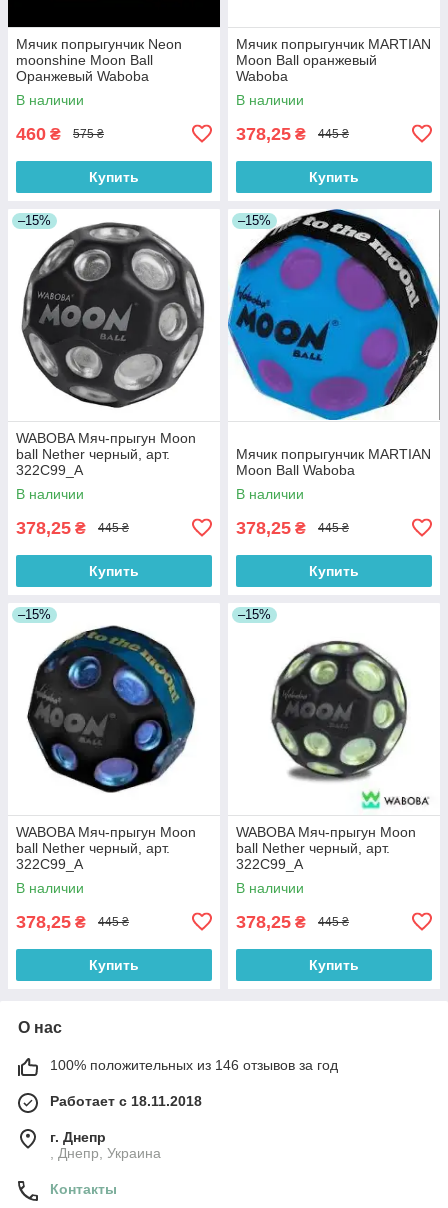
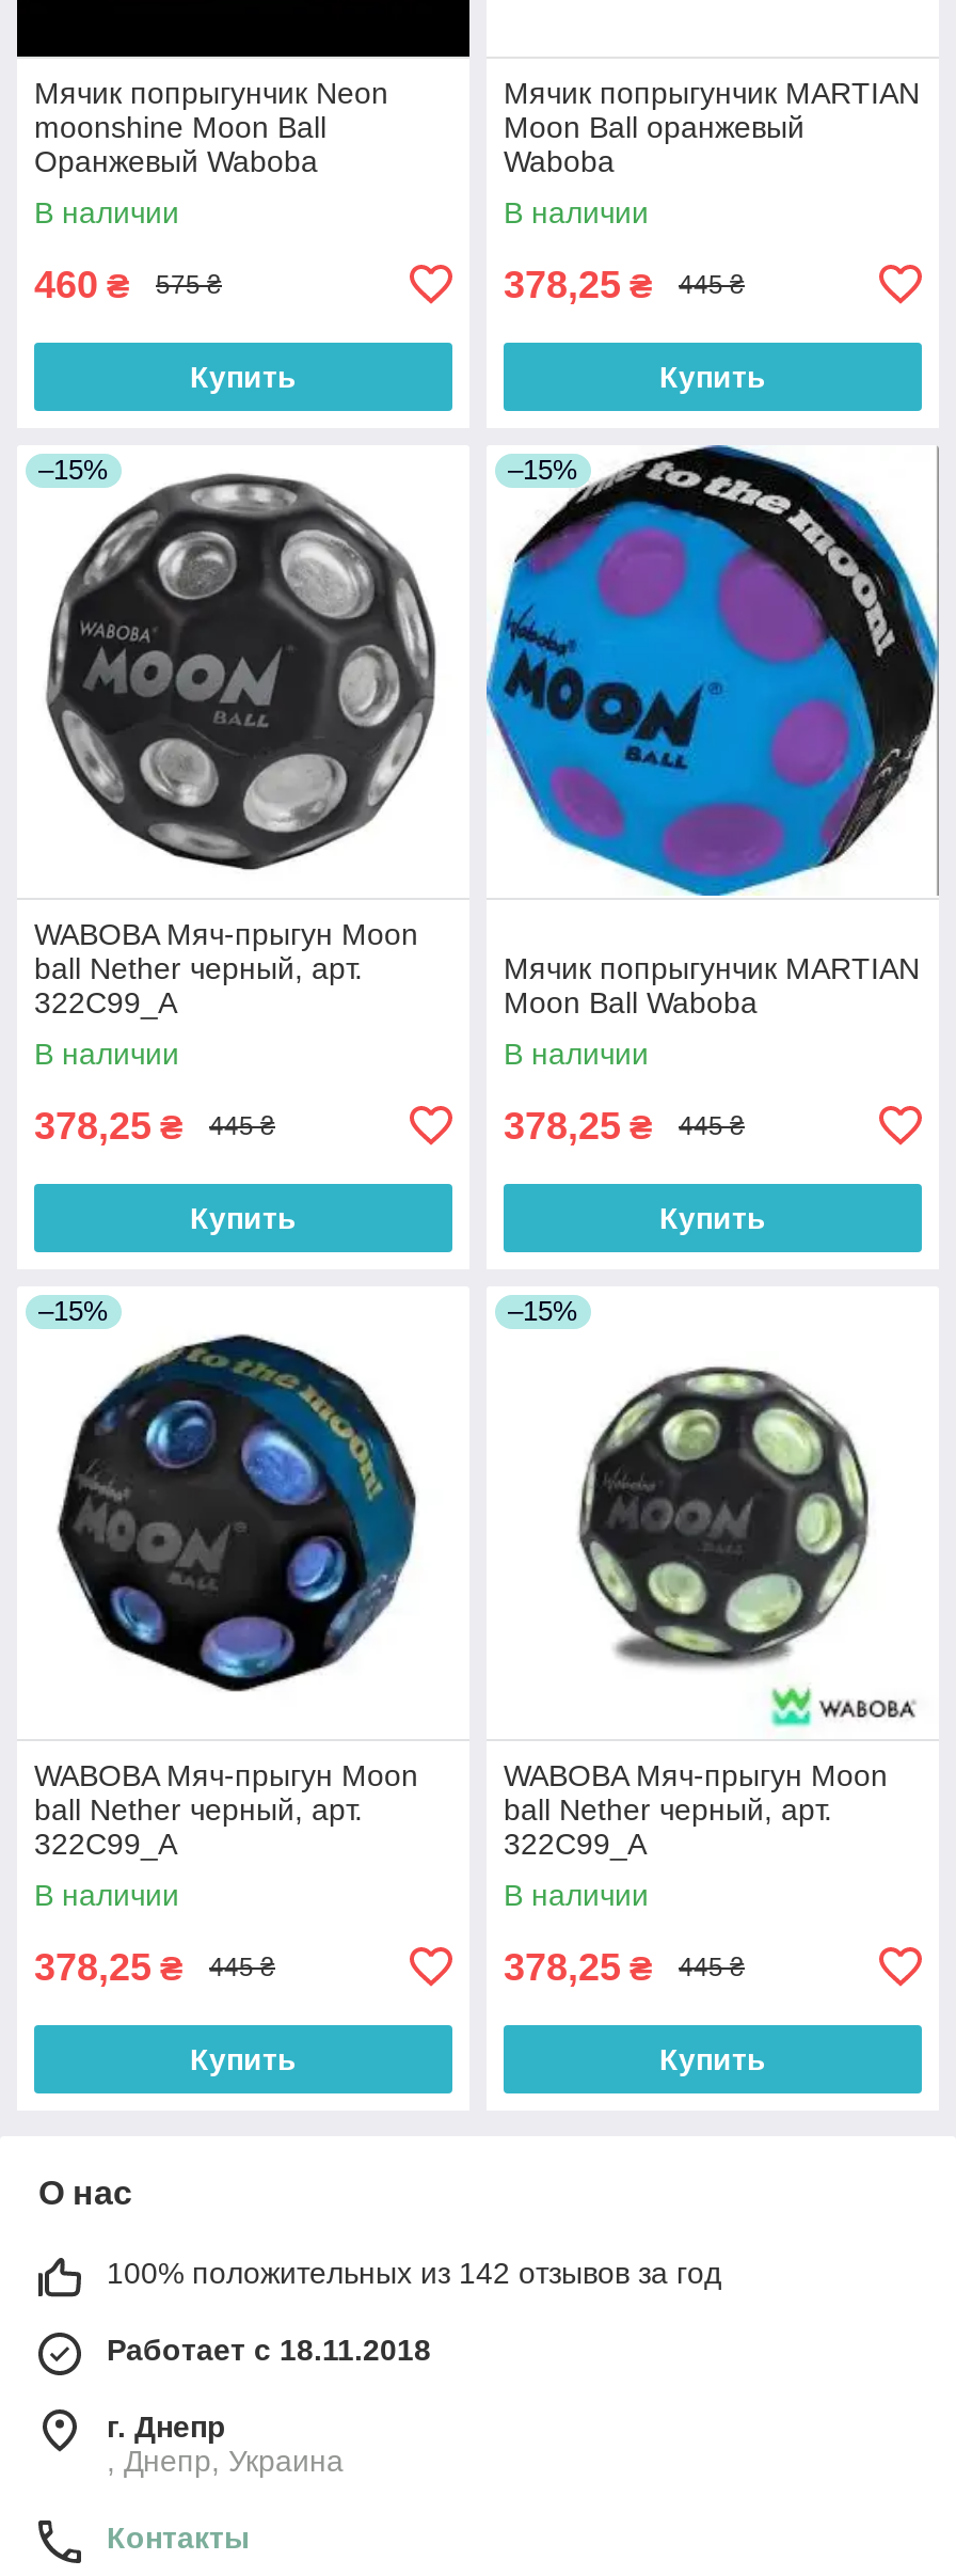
- 100% положительных из 146 отзывов за год
+ 100% положительных из 142 отзывов за год
